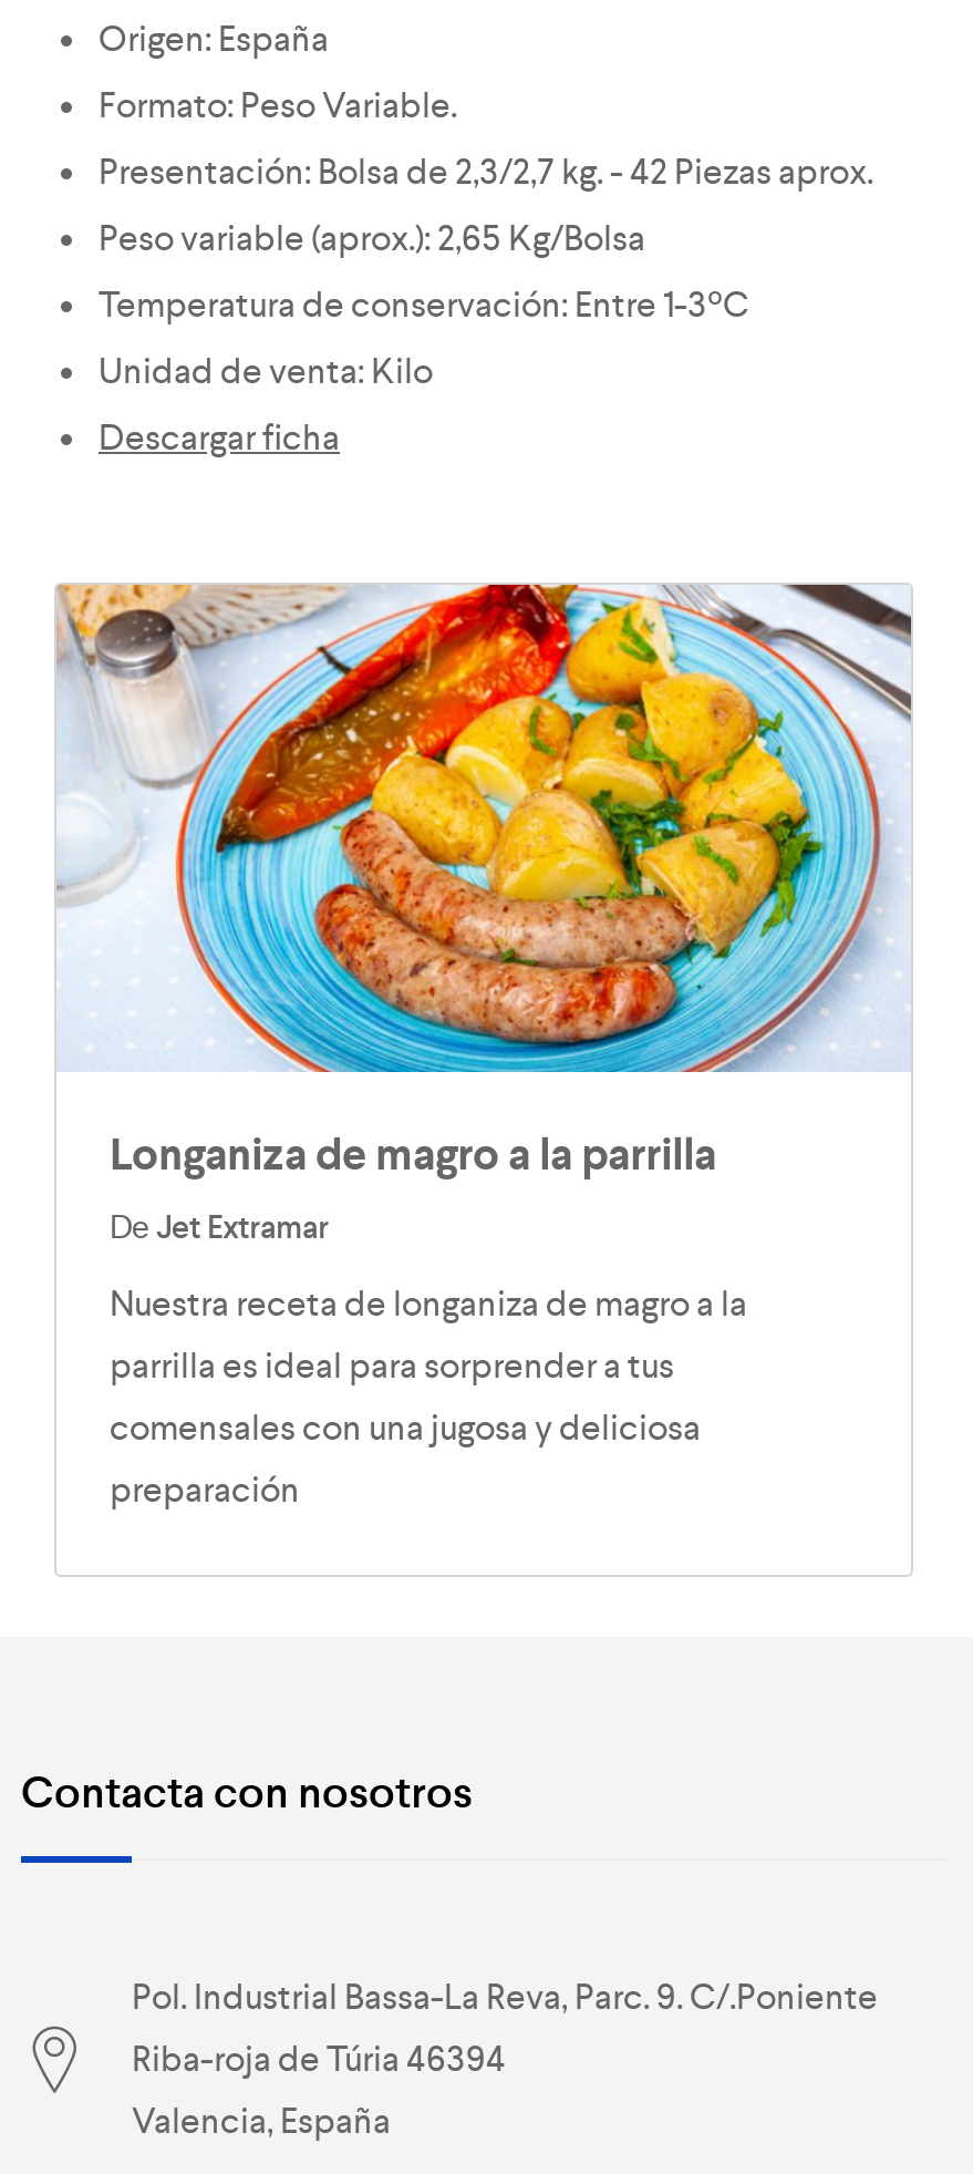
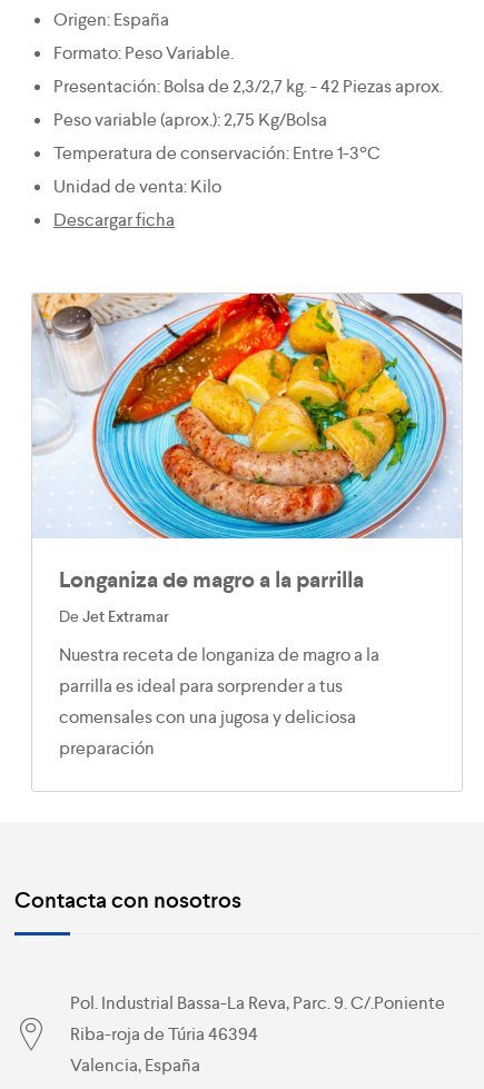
- Peso variable (aprox.): 2,65 Kg/Bolsa
+ Peso variable (aprox.): 2,75 Kg/Bolsa
